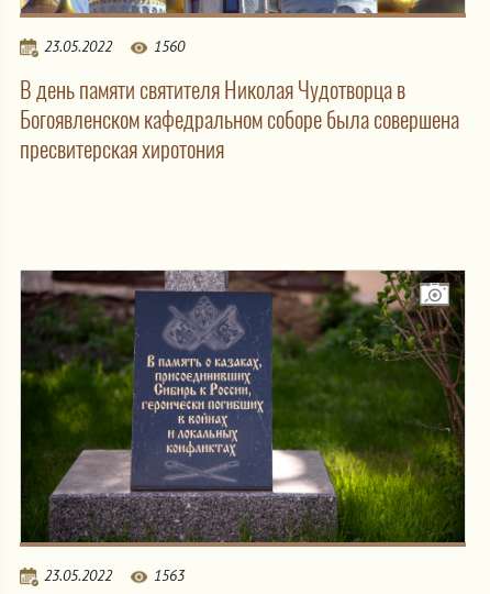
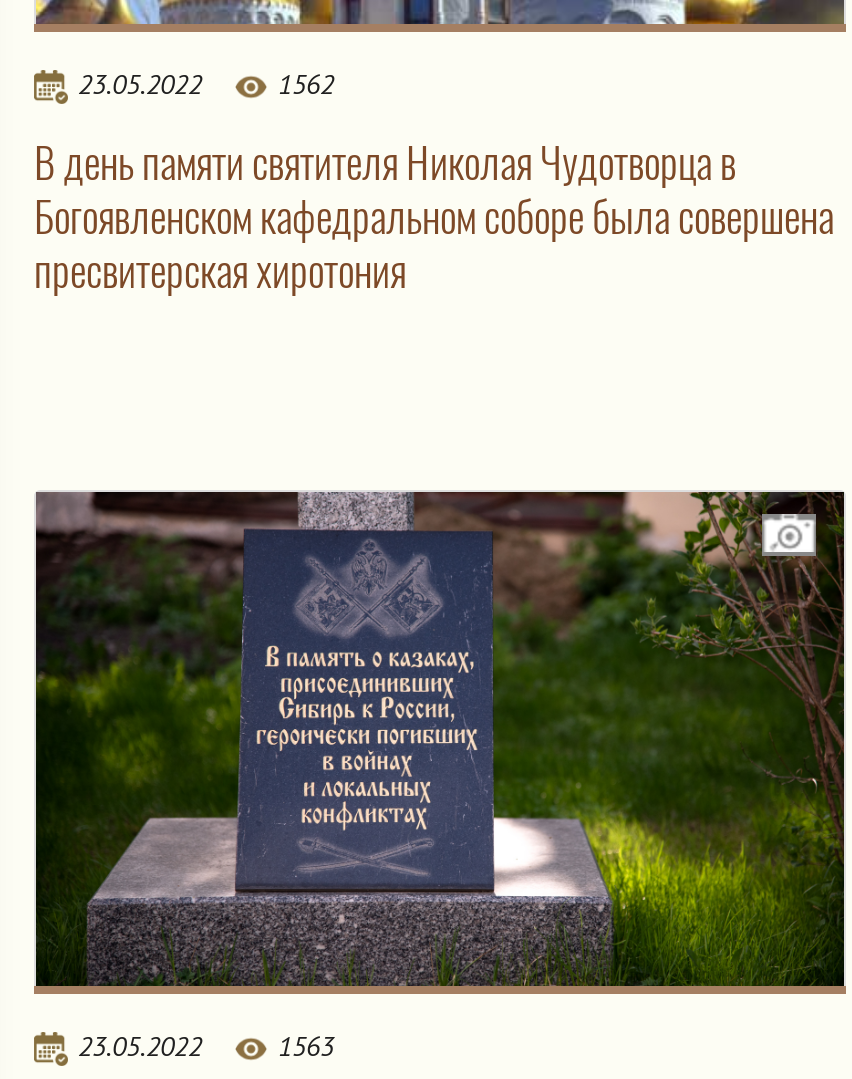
- 1560
+ 1562
